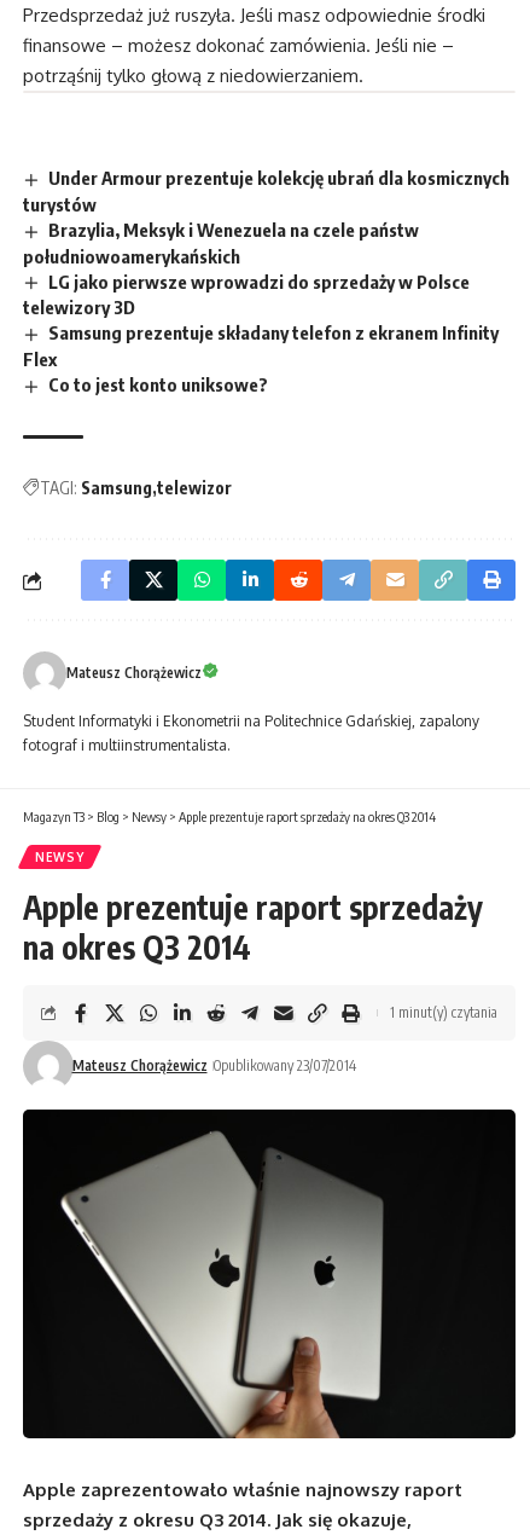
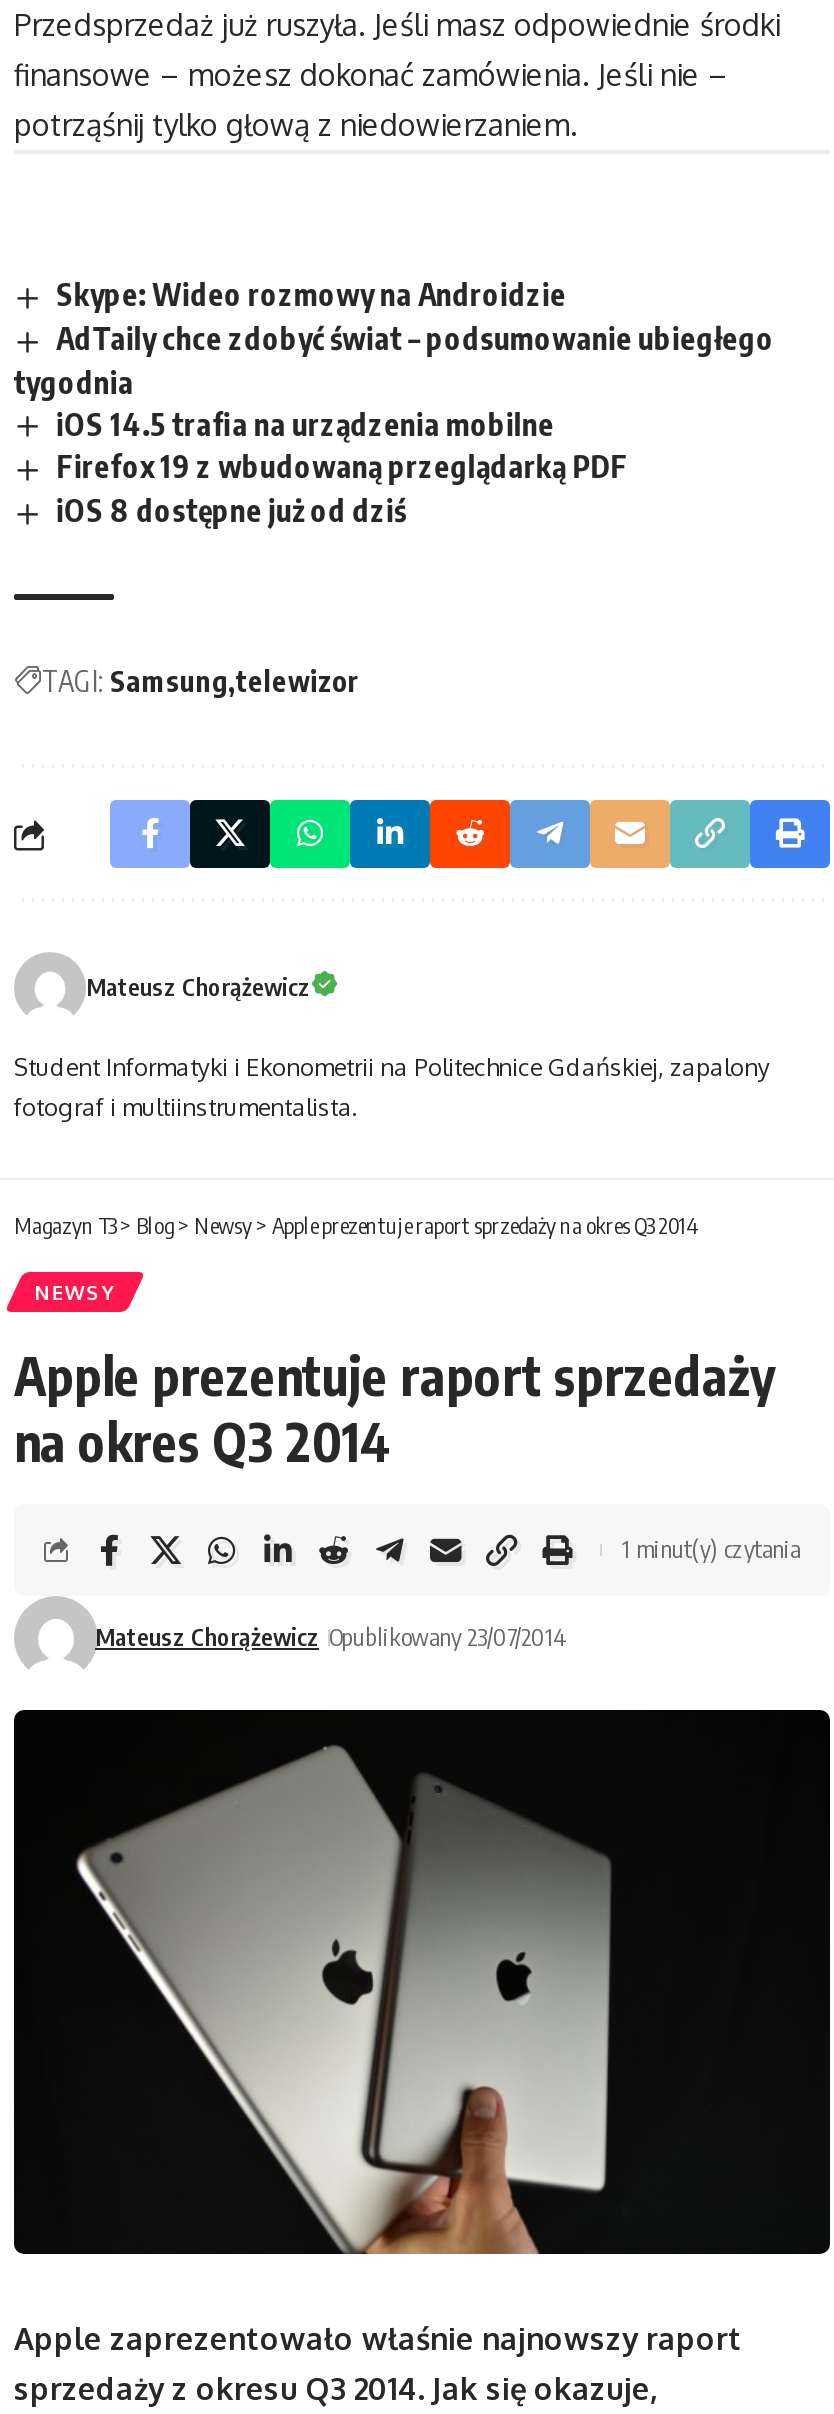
- Under Armour prezentuje kolekcję ubrań dla kosmicznych
- turystów
- Brazylia, Meksyk i Wenezuela na czele państw
- południowoamerykańskich
- LG jako pierwsze wprowadzi do sprzedaży w Polsce
- telewizory 3D
- Samsung prezentuje składany telefon z ekranem Infinity
- Flex
- Co to jest konto uniksowe?
+ Skype: Wideo rozmowy na Androidzie
+ AdTaily chce zdobyć świat – podsumowanie ubiegłego
+ tygodnia
+ iOS 14.5 trafia na urządzenia mobilne
+ Firefox 19 z wbudowaną przeglądarką PDF
+ iOS 8 dostępne już od dziś
